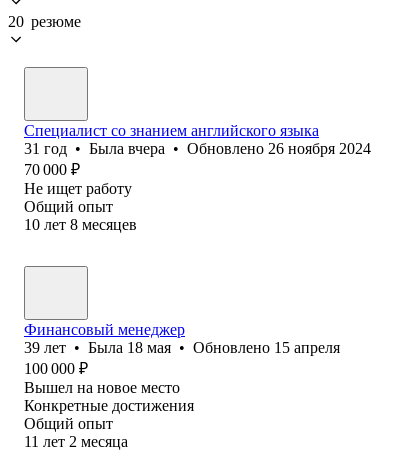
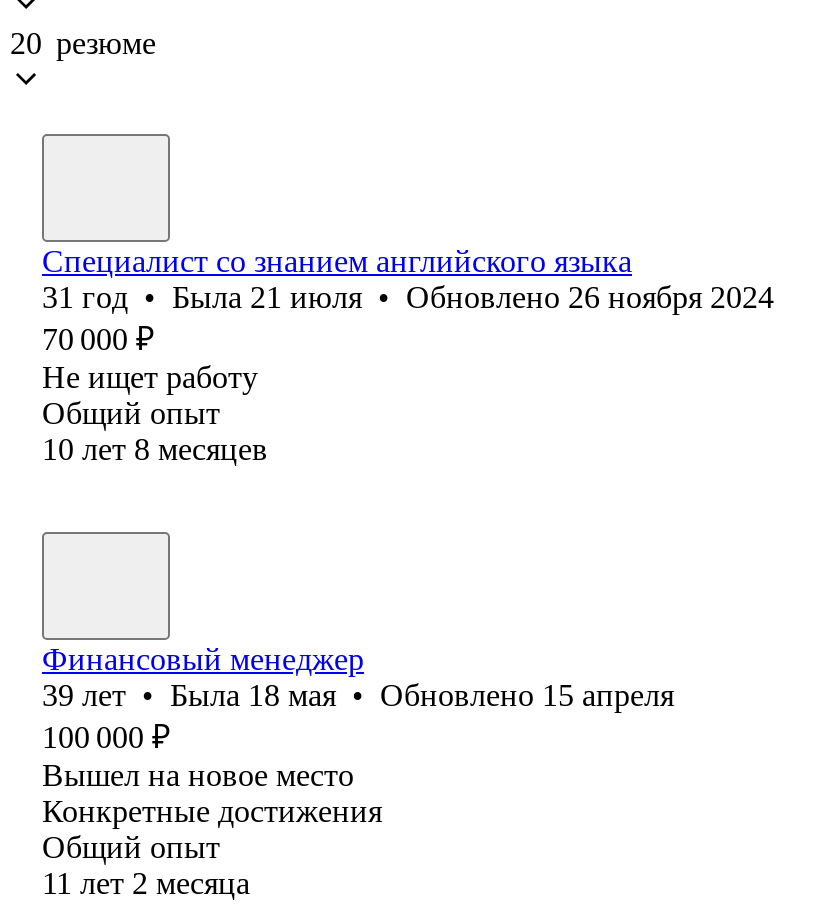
- 31 год • Была вчера • Обновлено 26 ноября 2024
+ 31 год • Была 21 июля • Обновлено 26 ноября 2024
